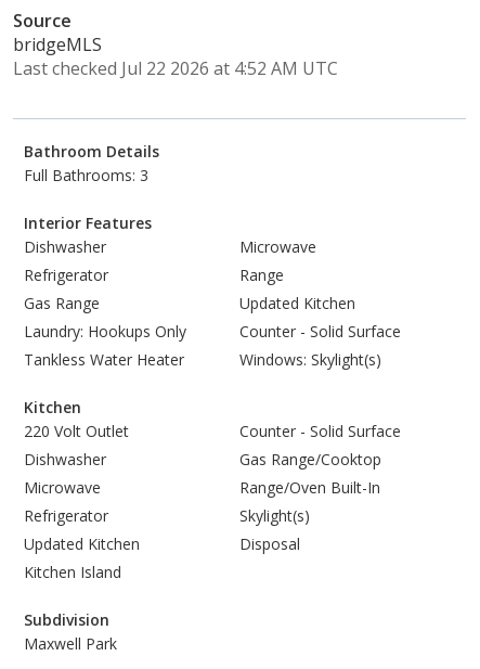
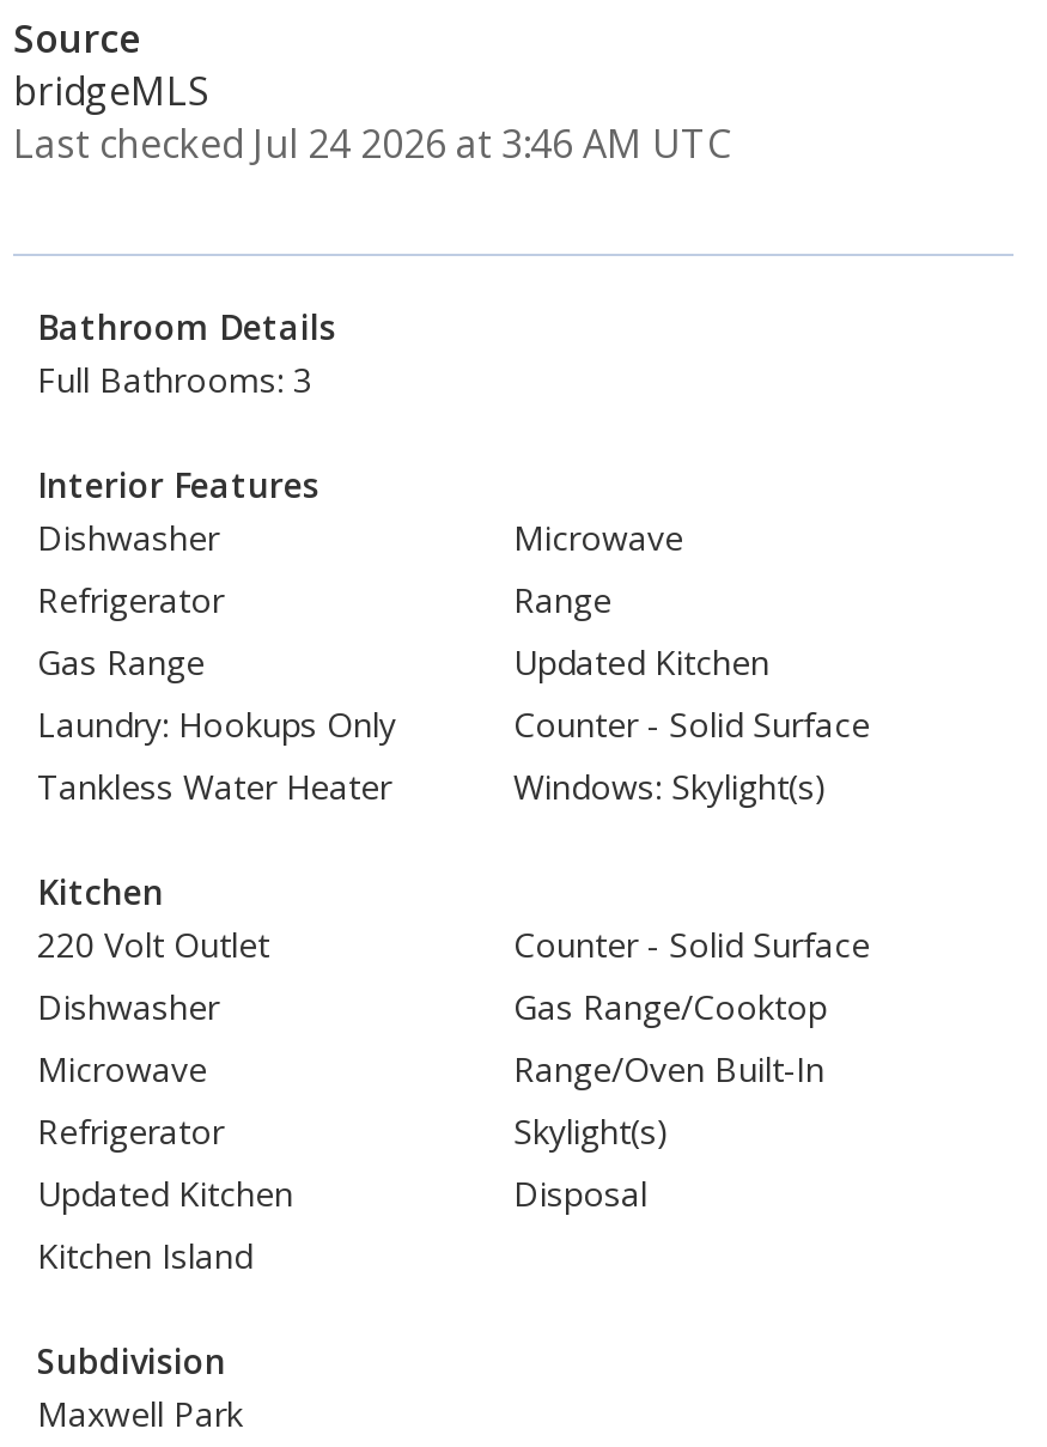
- Last checked Jul 22 2026 at 4:52 AM UTC
+ Last checked Jul 24 2026 at 3:46 AM UTC
